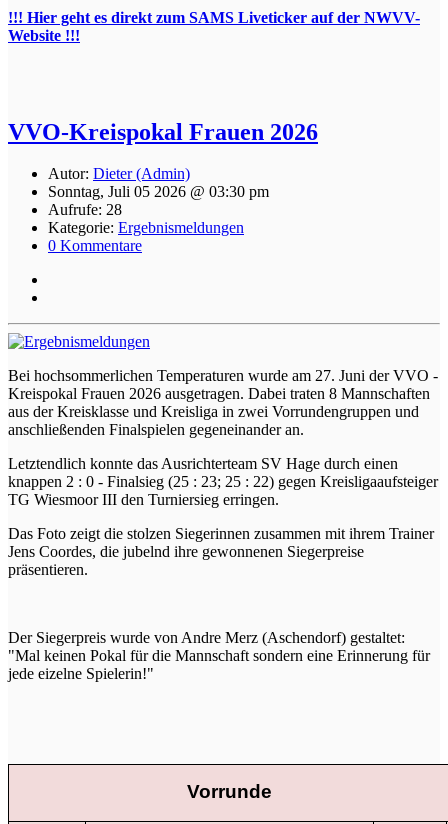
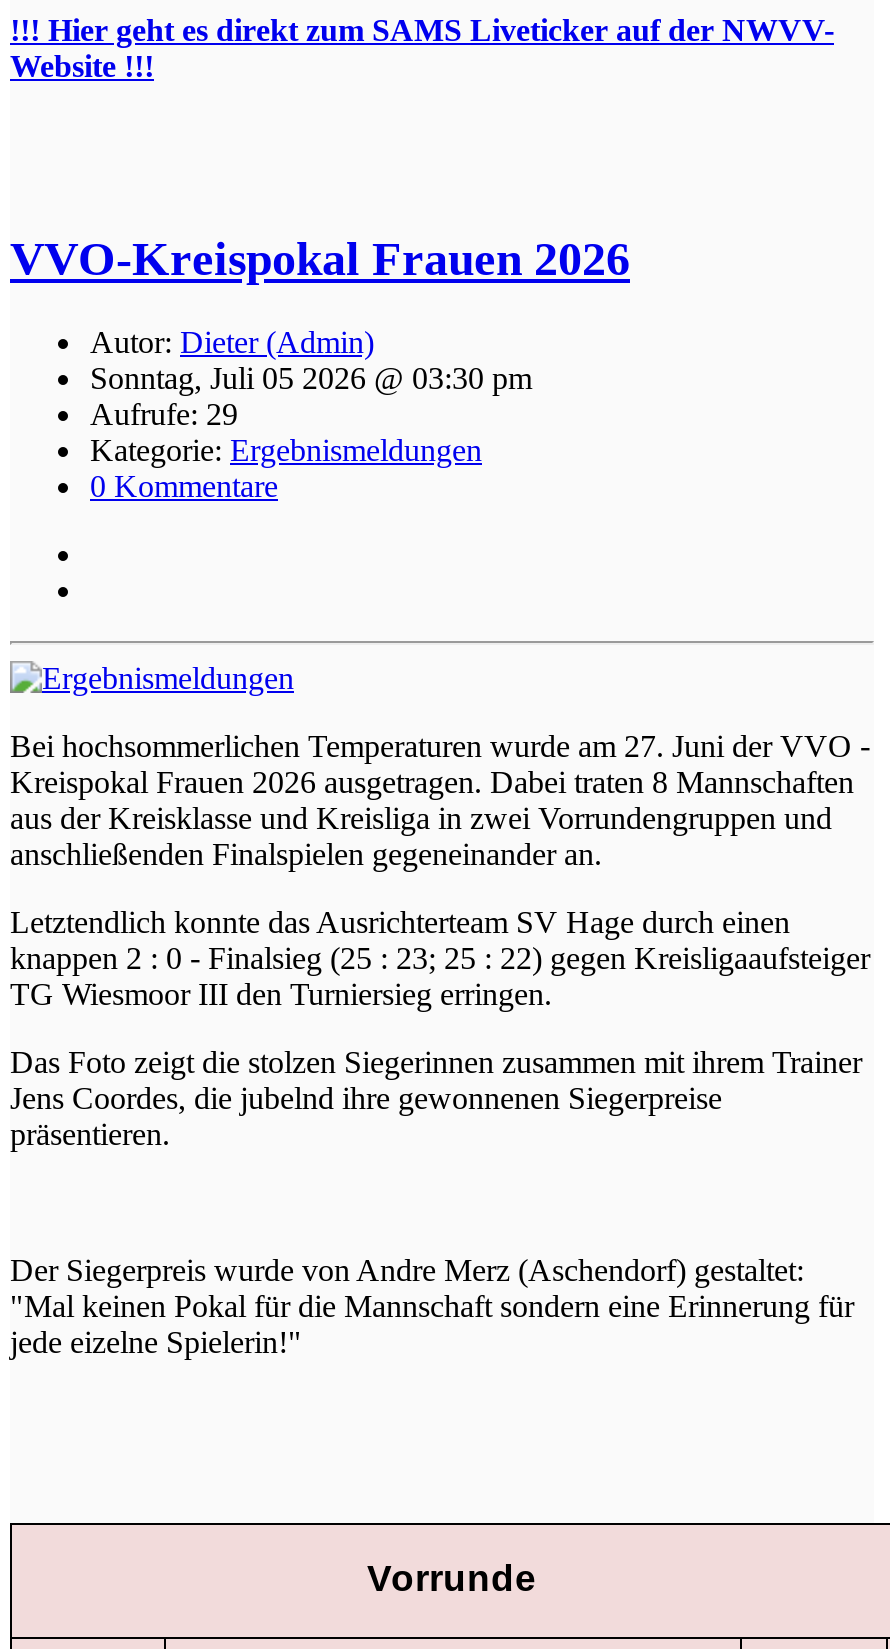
- Aufrufe: 28
+ Aufrufe: 29
